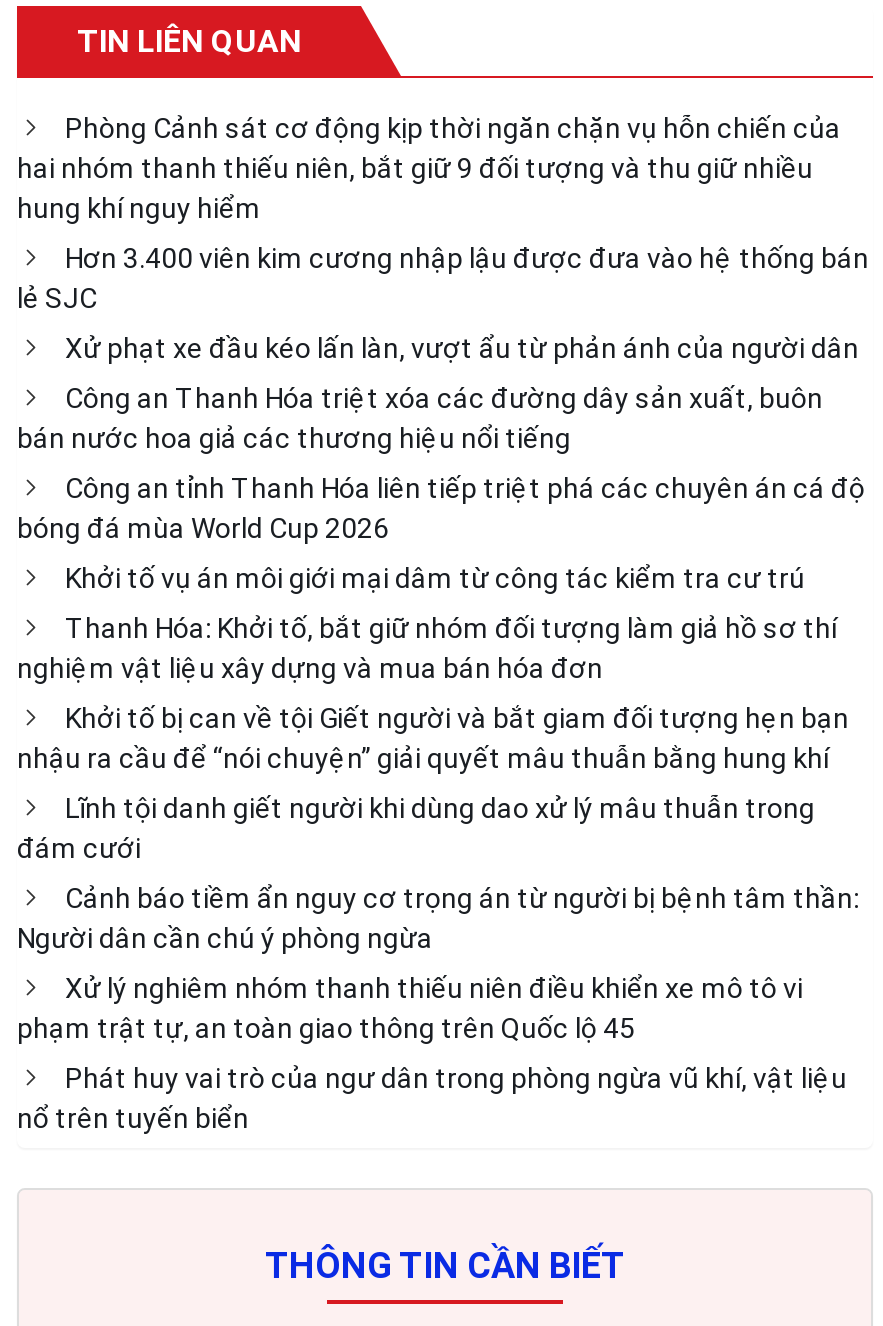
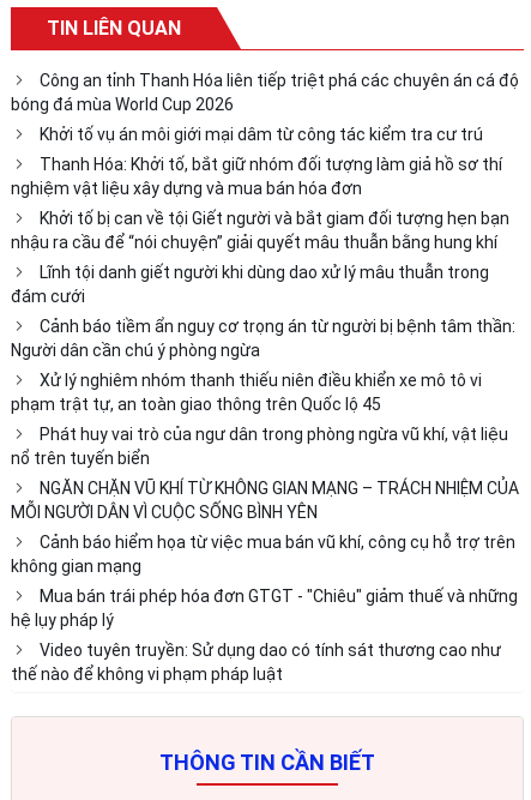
- Phòng Cảnh sát cơ động kịp thời ngăn chặn vụ hỗn chiến của
- hai nhóm thanh thiếu niên, bắt giữ 9 đối tượng và thu giữ nhiều
- hung khí nguy hiểm
- Hơn 3.400 viên kim cương nhập lậu được đưa vào hệ thống bán
- lẻ SJC
- Xử phạt xe đầu kéo lấn làn, vượt ẩu từ phản ánh của người dân
- Công an Thanh Hóa triệt xóa các đường dây sản xuất, buôn
- bán nước hoa giả các thương hiệu nổi tiếng

moved up: Công an tỉnh Thanh Hóa liên tiếp triệt phá các chuyên án cá độ | bóng đá mùa World Cup 2026 | Khởi tố vụ án môi giới mại dâm từ công tác kiểm tra cư trú | ... | Phát huy vai trò của ngư dân trong phòng ngừa vũ khí, vật liệu | nổ trên tuyến biển

+ NGĂN CHẶN VŨ KHÍ TỪ KHÔNG GIAN MẠNG – TRÁCH NHIỆM CỦA
+ MỖI NGƯỜI DÂN VÌ CUỘC SỐNG BÌNH YÊN
+ Cảnh báo hiểm họa từ việc mua bán vũ khí, công cụ hỗ trợ trên
+ không gian mạng
+ Mua bán trái phép hóa đơn GTGT - "Chiêu" giảm thuế và những
+ hệ lụy pháp lý
+ Video tuyên truyền: Sử dụng dao có tính sát thương cao như
+ thế nào để không vi phạm pháp luật
